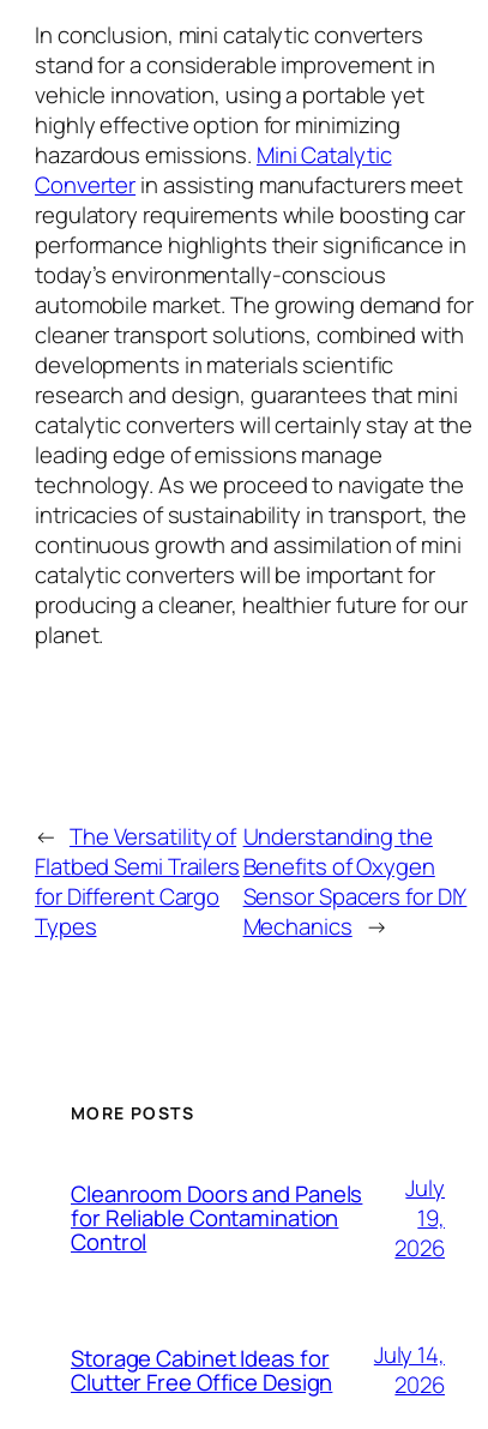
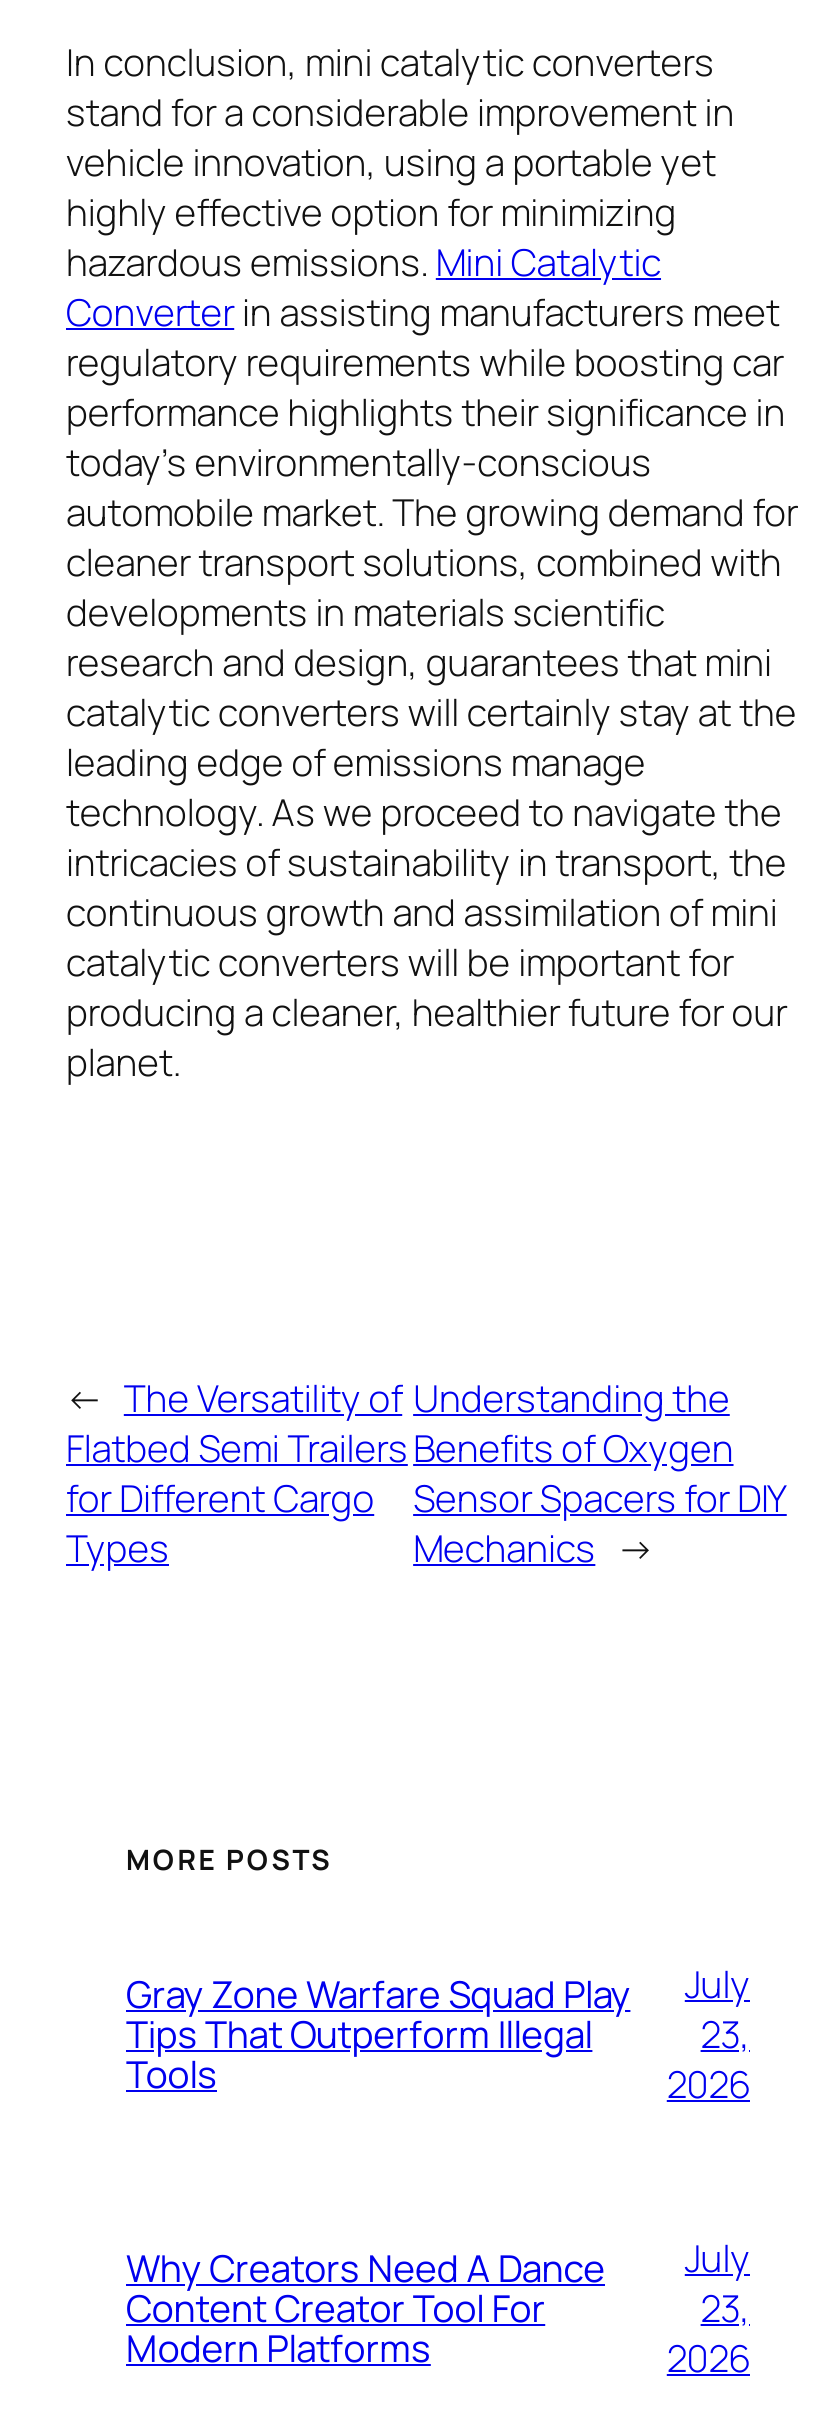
- Cleanroom Doors and Panels
- for Reliable Contamination
- Control
+ Gray Zone Warfare Squad Play
+ Tips That Outperform Illegal
+ Tools

- 19,
+ 23,

- Storage Cabinet Ideas for
- Clutter Free Office Design
+ Why Creators Need A Dance
+ Content Creator Tool For
+ Modern Platforms

- July 14,
+ July
+ 23,
